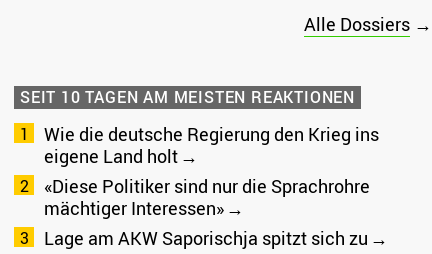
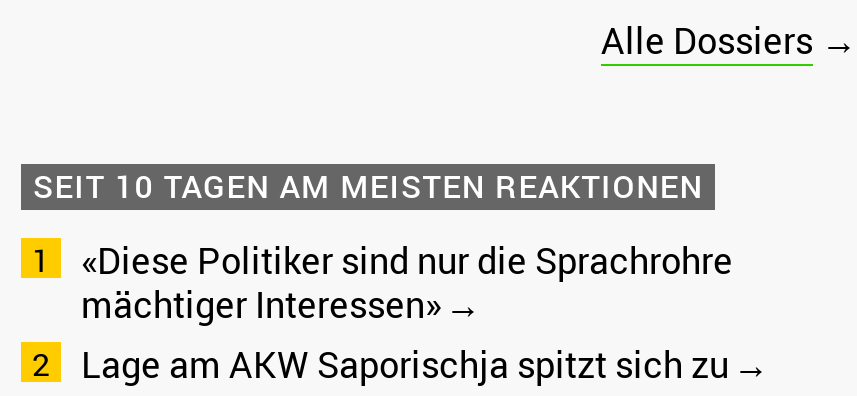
- Wie die deutsche Regierung den Krieg ins
- eigene Land holt
